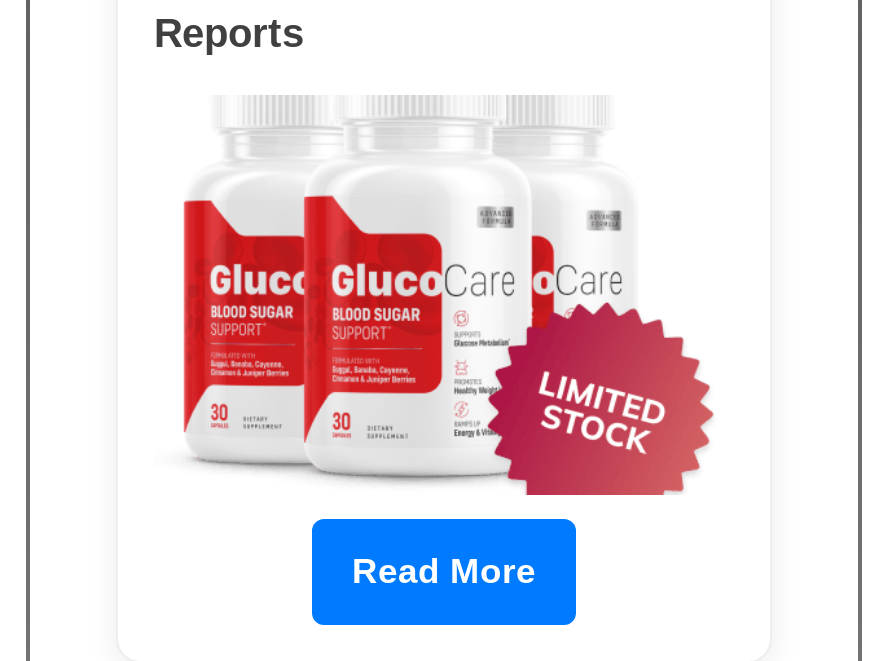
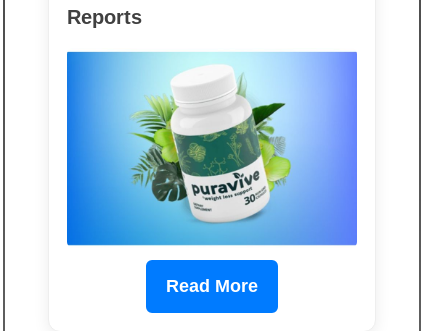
- [image]
+ [image]
